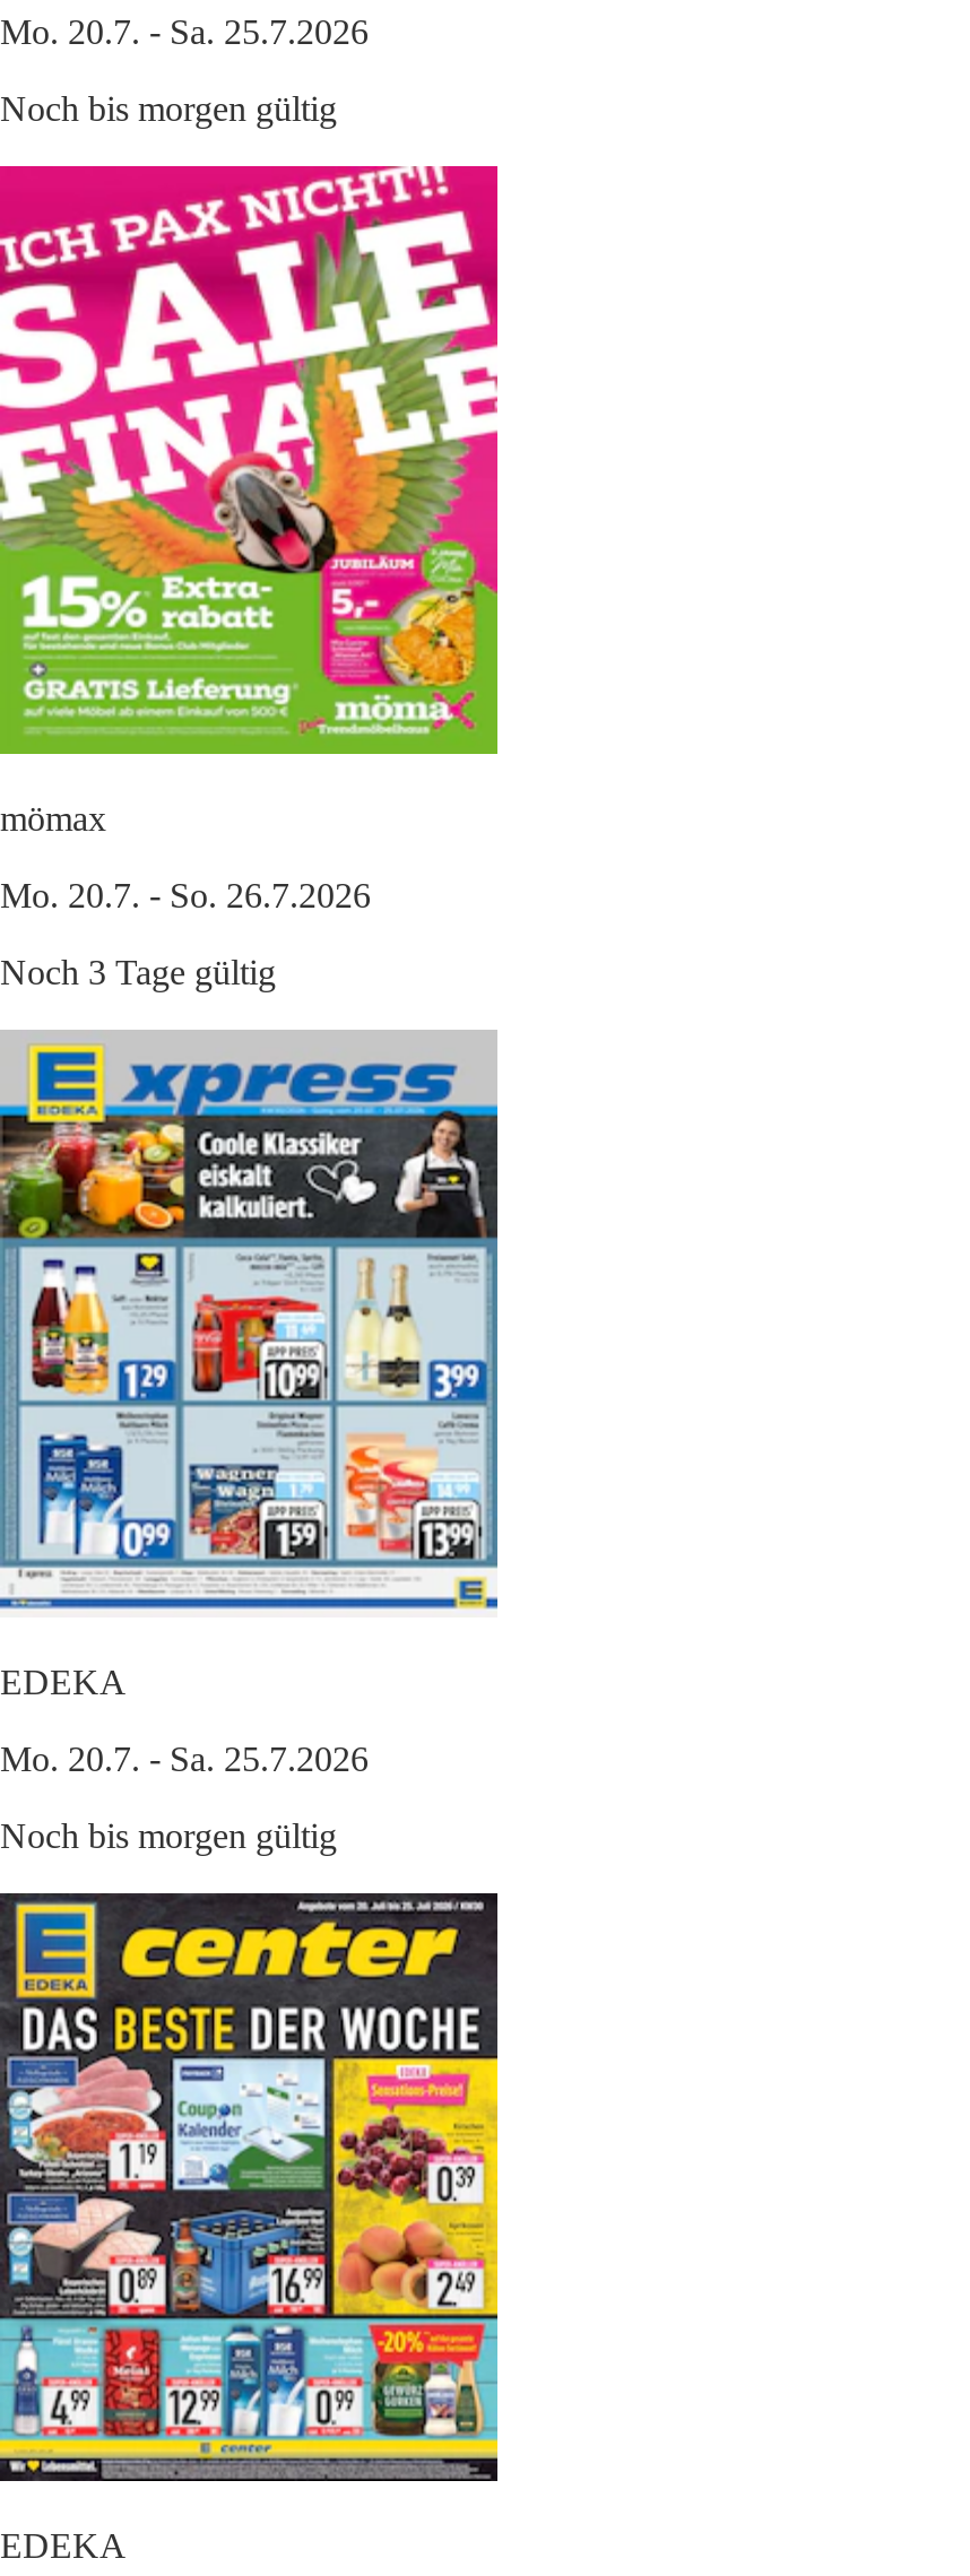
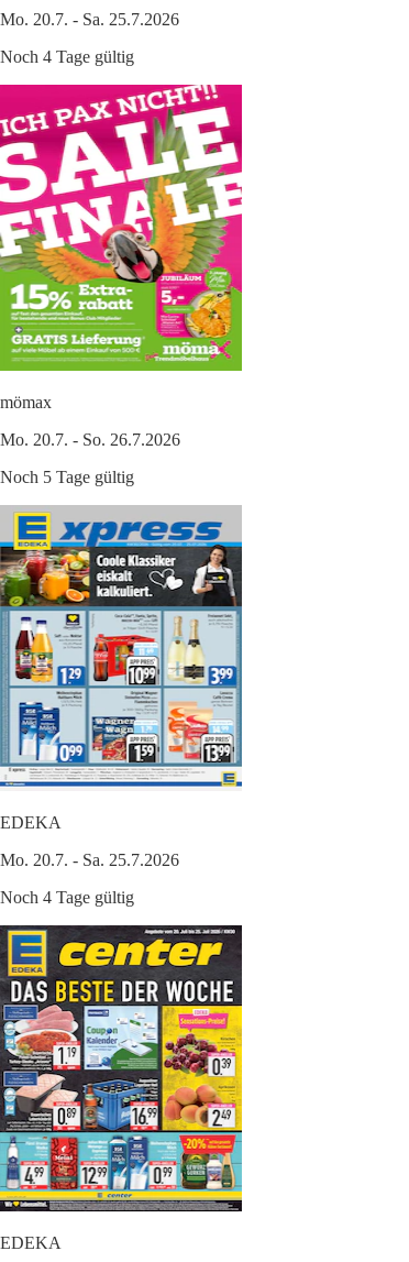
- Noch bis morgen gültig
+ Noch 4 Tage gültig

- Noch 3 Tage gültig
+ Noch 5 Tage gültig

- Noch bis morgen gültig
+ Noch 4 Tage gültig
